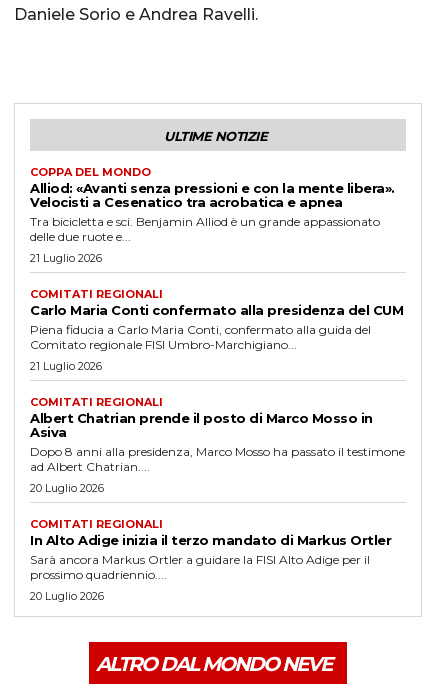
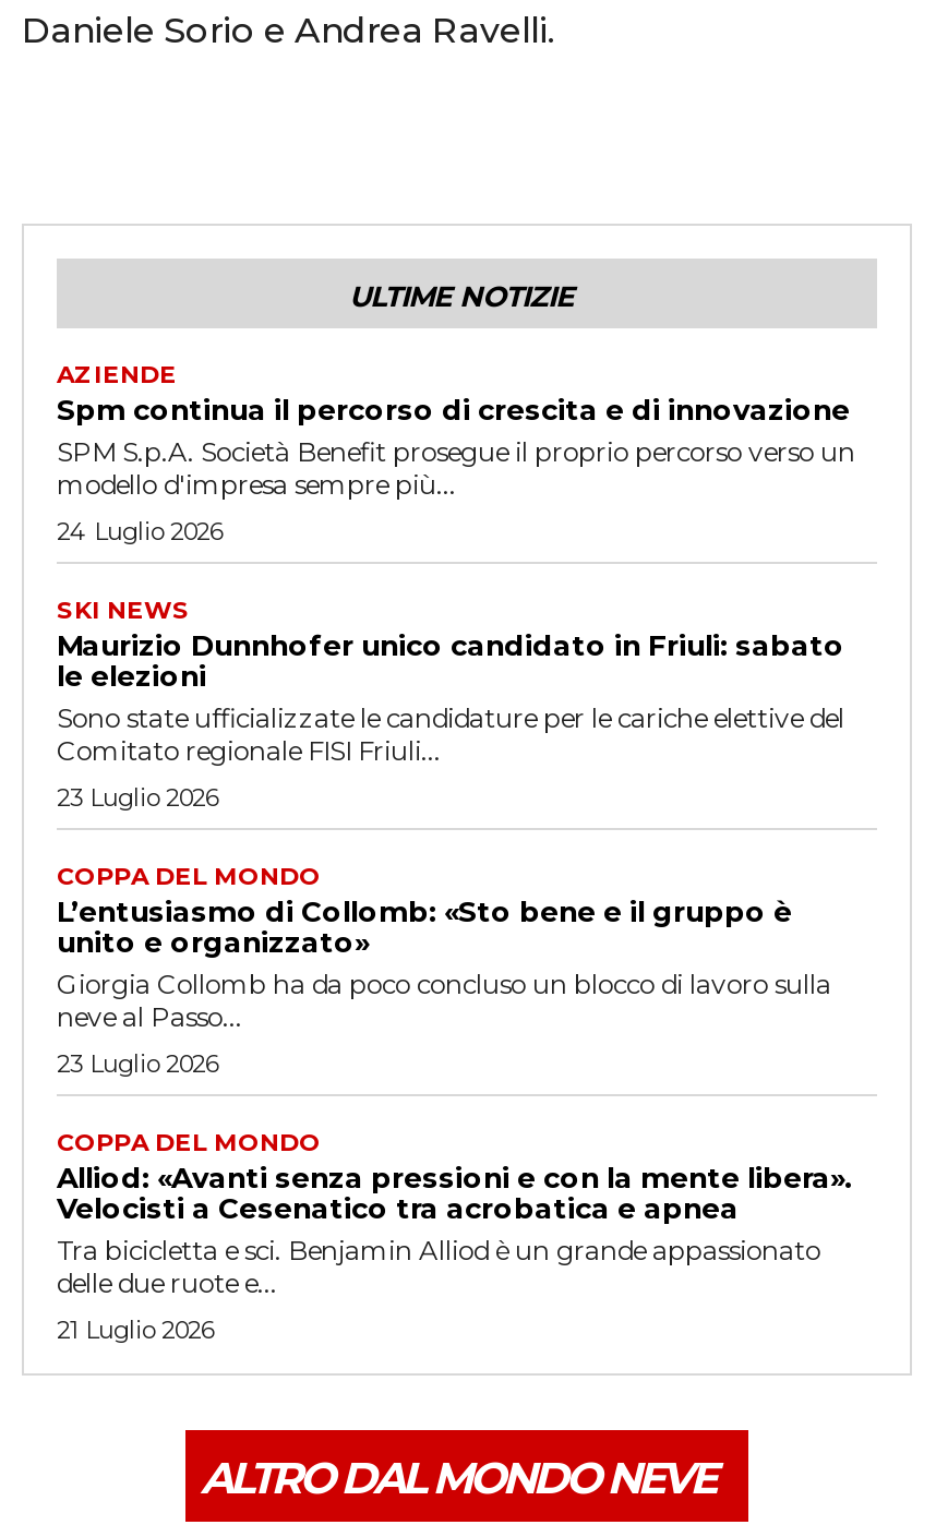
+ AZIENDE
+ Spm continua il percorso di crescita e di innovazione
+ SPM S.p.A. Società Benefit prosegue il proprio percorso verso un
+ modello d'impresa sempre più...
+ 24 Luglio 2026
+ SKI NEWS
+ Maurizio Dunnhofer unico candidato in Friuli: sabato
+ le elezioni
+ Sono state ufficializzate le candidature per le cariche elettive del
+ Comitato regionale FISI Friuli...
+ 23 Luglio 2026
+ COPPA DEL MONDO
+ L’entusiasmo di Collomb: «Sto bene e il gruppo è
+ unito e organizzato»
+ Giorgia Collomb ha da poco concluso un blocco di lavoro sulla
+ neve al Passo...
+ 23 Luglio 2026

moved down: COPPA DEL MONDO | Alliod: «Avanti senza pressioni e con la mente libera». | Velocisti a Cesenatico tra acrobatica e apnea | Tra bicicletta e sci. Benjamin Alliod è un grande appassionato | delle due ruote e... | 21 Luglio 2026

- COMITATI REGIONALI
- Carlo Maria Conti confermato alla presidenza del CUM
- Piena fiducia a Carlo Maria Conti, confermato alla guida del
- Comitato regionale FISI Umbro-Marchigiano...
- 21 Luglio 2026
- COMITATI REGIONALI
- Albert Chatrian prende il posto di Marco Mosso in
- Asiva
- Dopo 8 anni alla presidenza, Marco Mosso ha passato il testimone
- ad Albert Chatrian....
- 20 Luglio 2026
- COMITATI REGIONALI
- In Alto Adige inizia il terzo mandato di Markus Ortler
- Sarà ancora Markus Ortler a guidare la FISI Alto Adige per il
- prossimo quadriennio....
- 20 Luglio 2026
